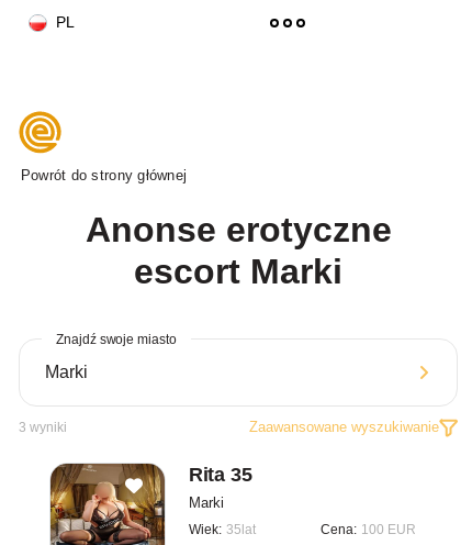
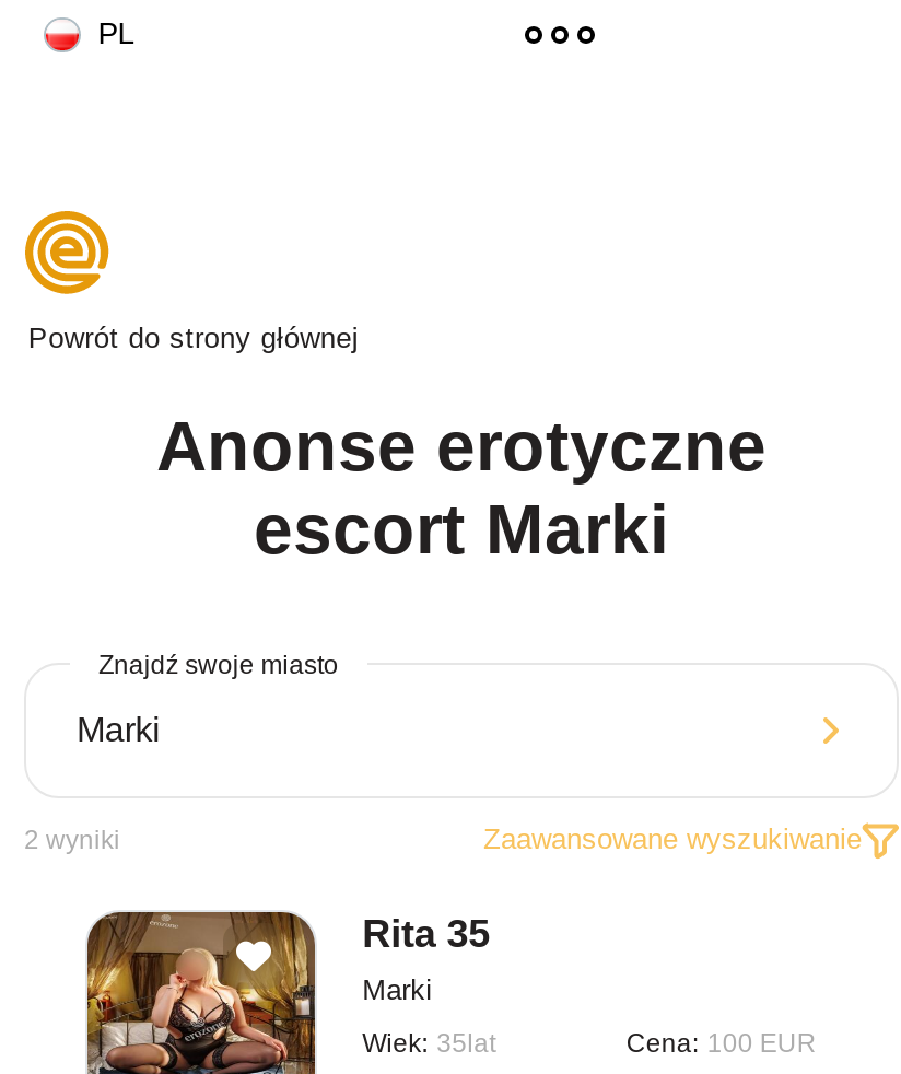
- 3 wyniki
+ 2 wyniki
